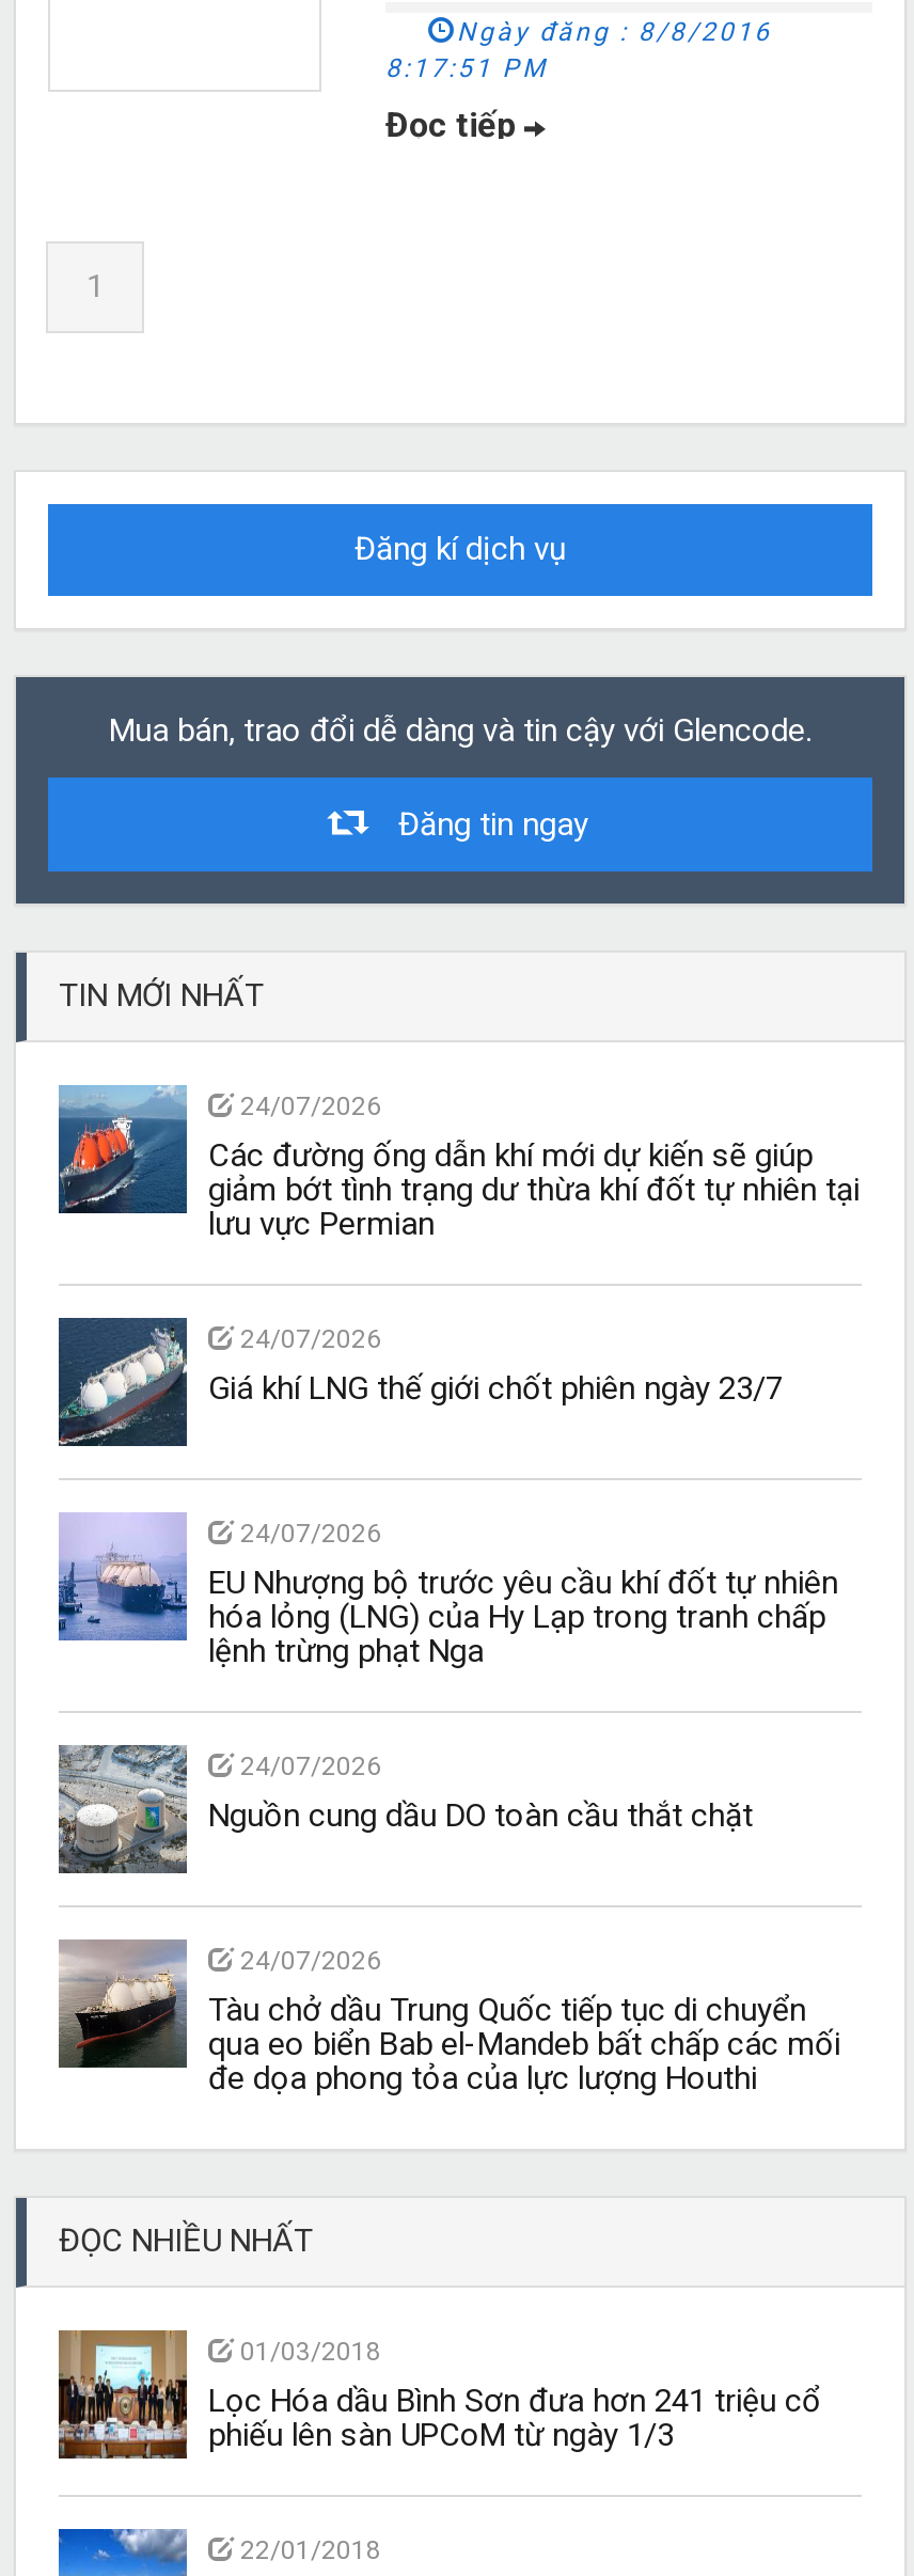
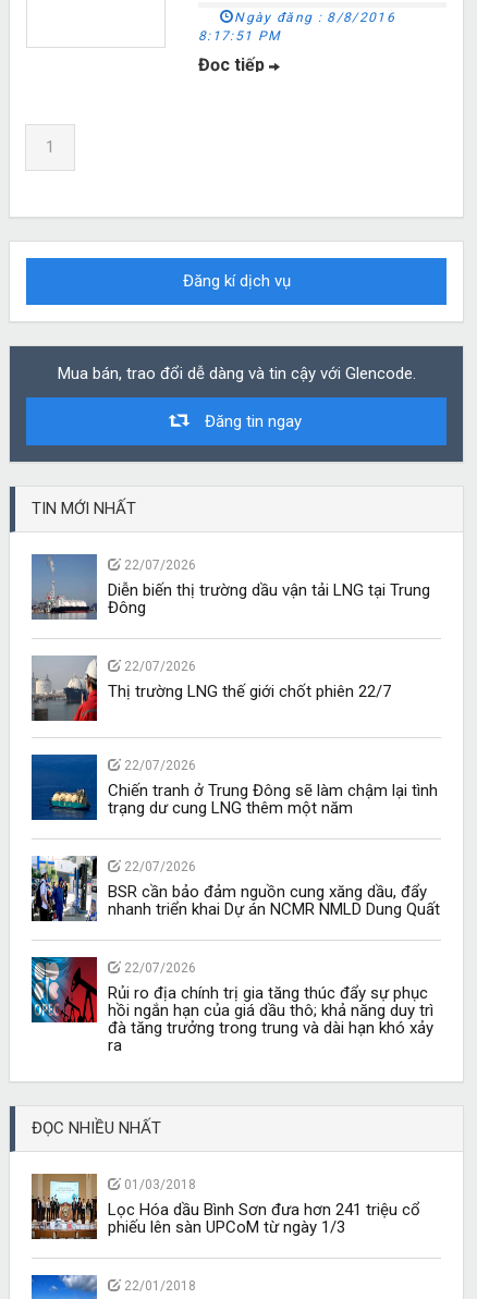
- [image]
- 24/07/2026
- Các đường ống dẫn khí mới dự kiến sẽ giúp
- giảm bớt tình trạng dư thừa khí đốt tự nhiên tại
- lưu vực Permian
+ [image]
+ 22/07/2026
+ Diễn biến thị trường dầu vận tải LNG tại Trung
+ Đông

- [image]
- 24/07/2026
- Giá khí LNG thế giới chốt phiên ngày 23/7
+ [image]
+ 22/07/2026
+ Thị trường LNG thế giới chốt phiên 22/7

- [image]
- 24/07/2026
- EU Nhượng bộ trước yêu cầu khí đốt tự nhiên
- hóa lỏng (LNG) của Hy Lạp trong tranh chấp
- lệnh trừng phạt Nga
+ [image]
+ 22/07/2026
+ Chiến tranh ở Trung Đông sẽ làm chậm lại tình
+ trạng dư cung LNG thêm một năm

- [image]
- 24/07/2026
- Nguồn cung dầu DO toàn cầu thắt chặt
+ [image]
+ 22/07/2026
+ BSR cần bảo đảm nguồn cung xăng dầu, đẩy
+ nhanh triển khai Dự án NCMR NMLD Dung Quất

- [image]
- 24/07/2026
- Tàu chở dầu Trung Quốc tiếp tục di chuyển
- qua eo biển Bab el-Mandeb bất chấp các mối
- đe dọa phong tỏa của lực lượng Houthi
+ [image]
+ 22/07/2026
+ Rủi ro địa chính trị gia tăng thúc đẩy sự phục
+ hồi ngắn hạn của giá dầu thô; khả năng duy trì
+ đà tăng trưởng trong trung và dài hạn khó xảy
+ ra
